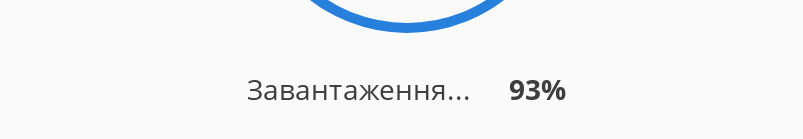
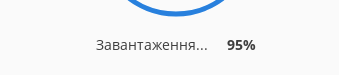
- Завантаження... 93%
+ Завантаження... 95%
